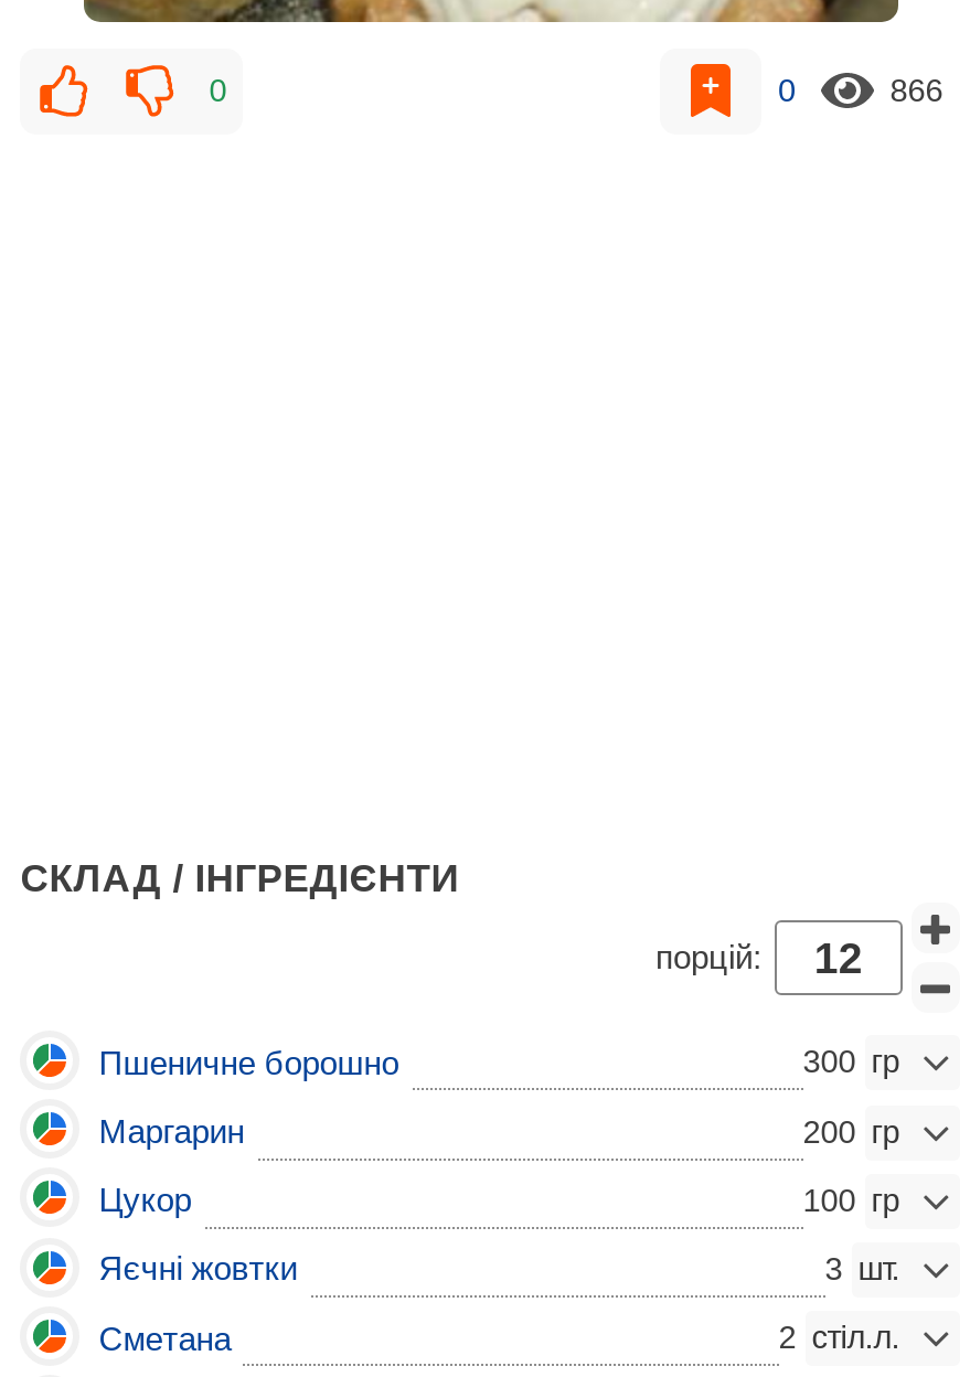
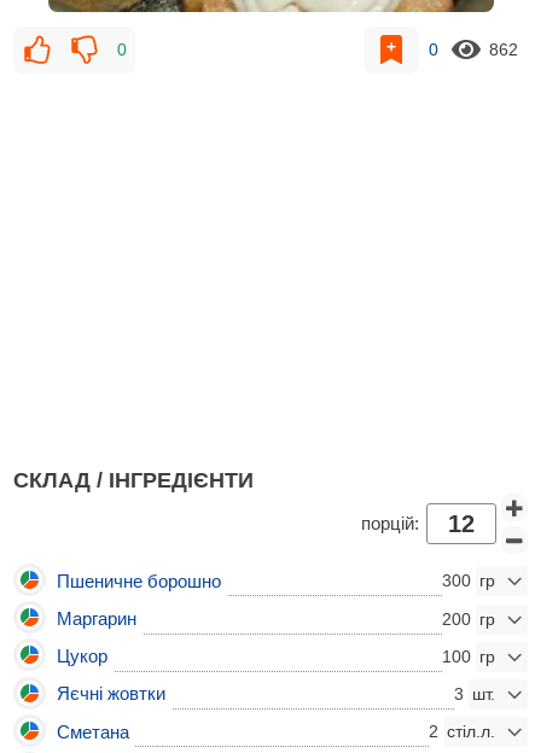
- 866
+ 862
